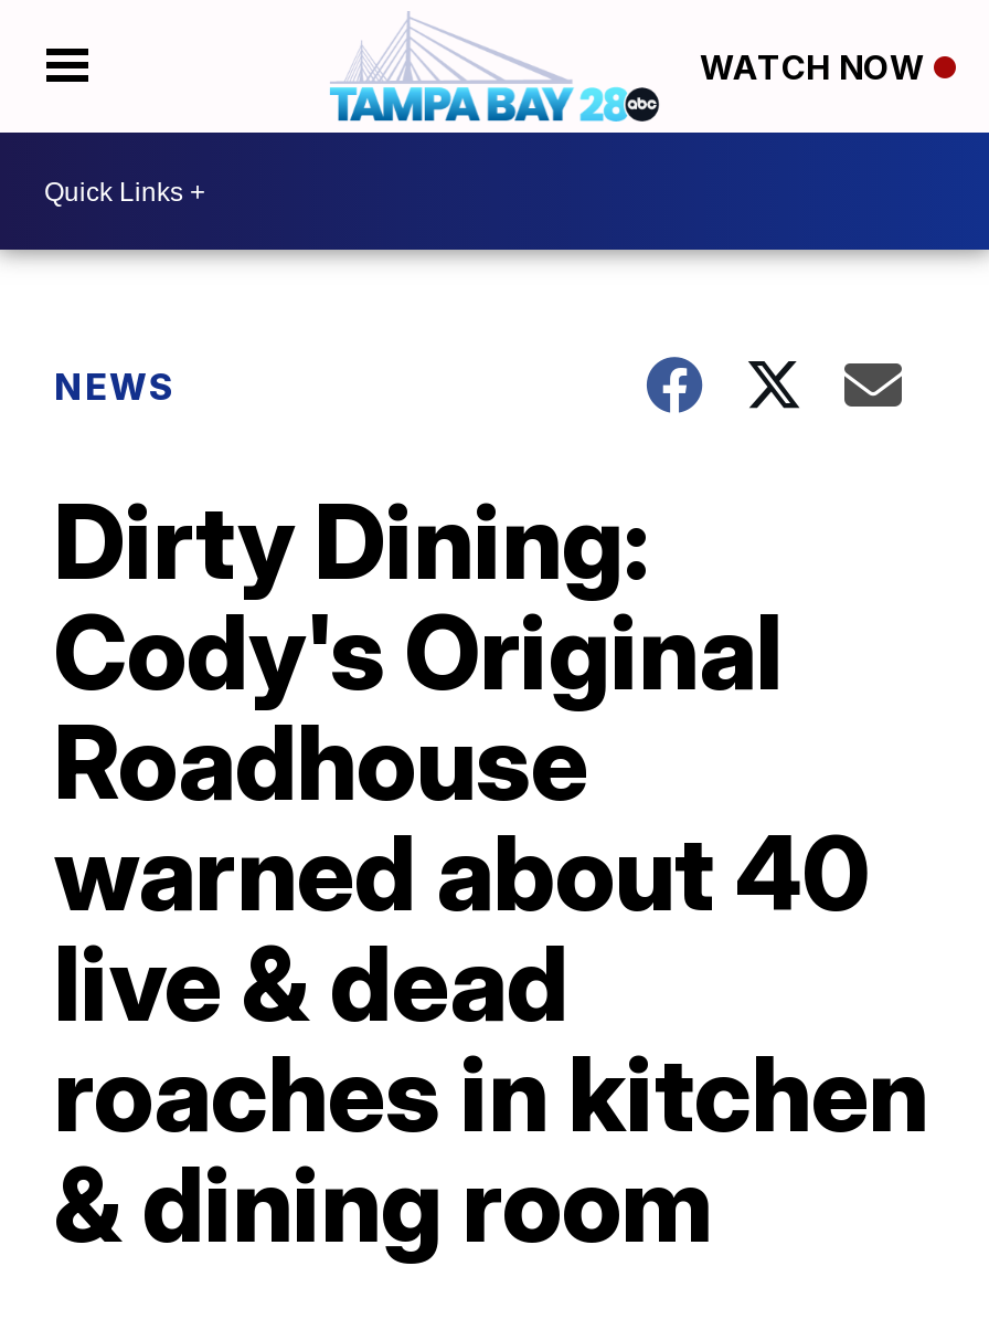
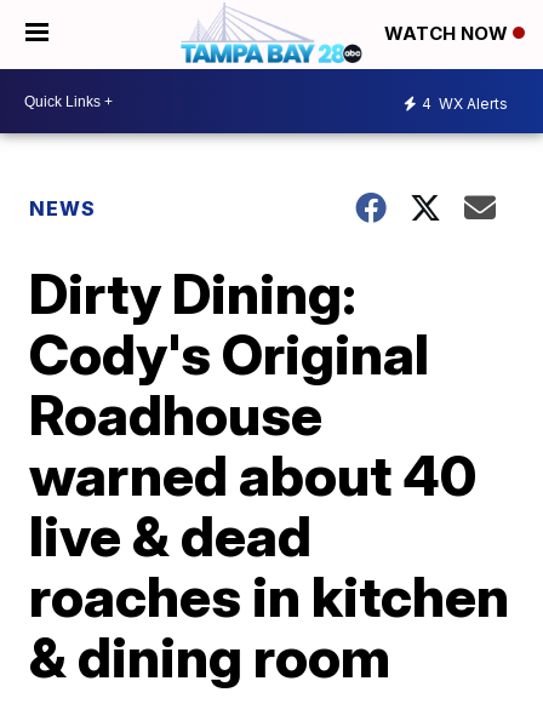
+ 4 WX Alerts
